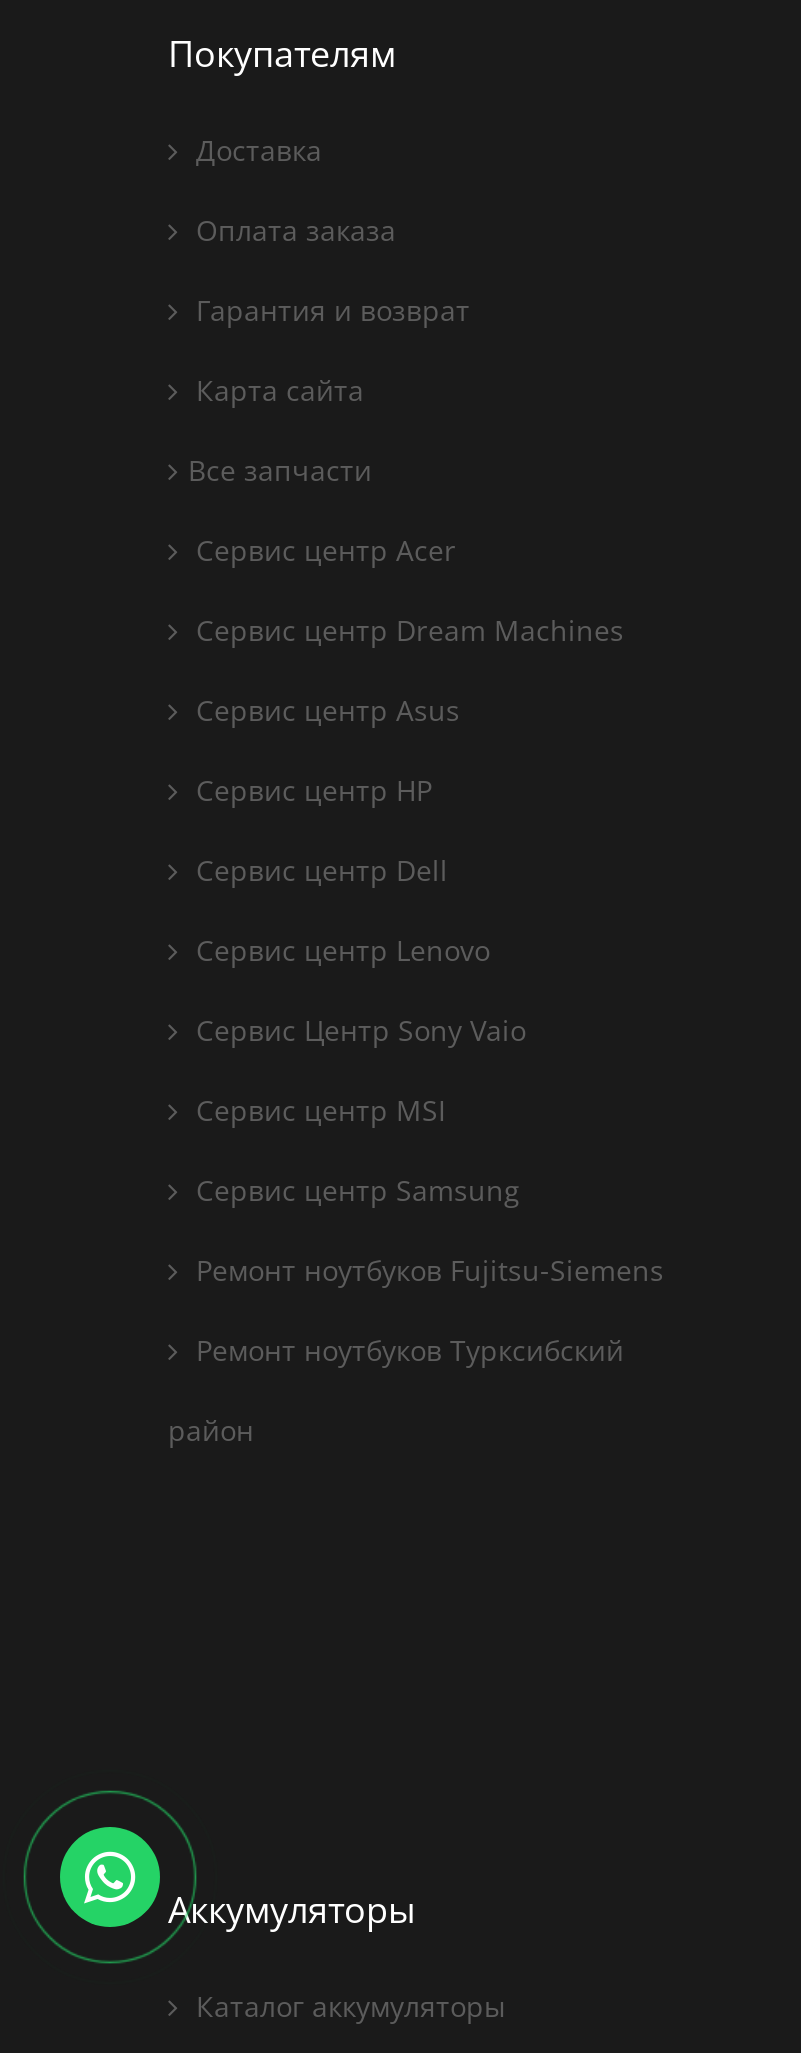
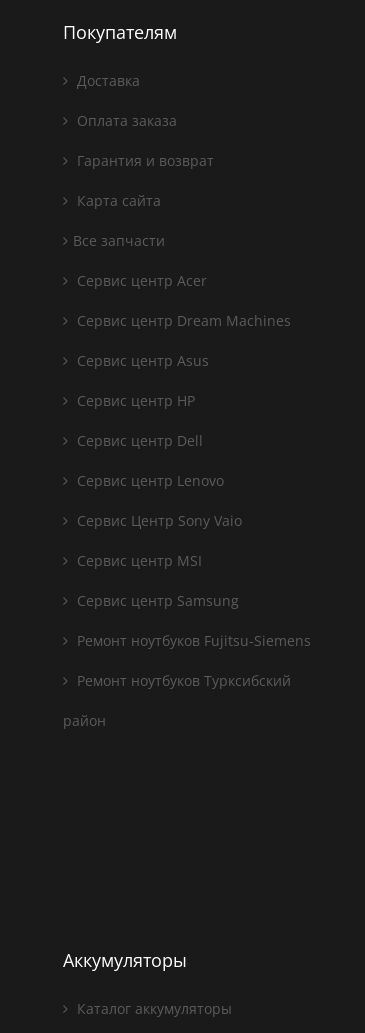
- [image]
